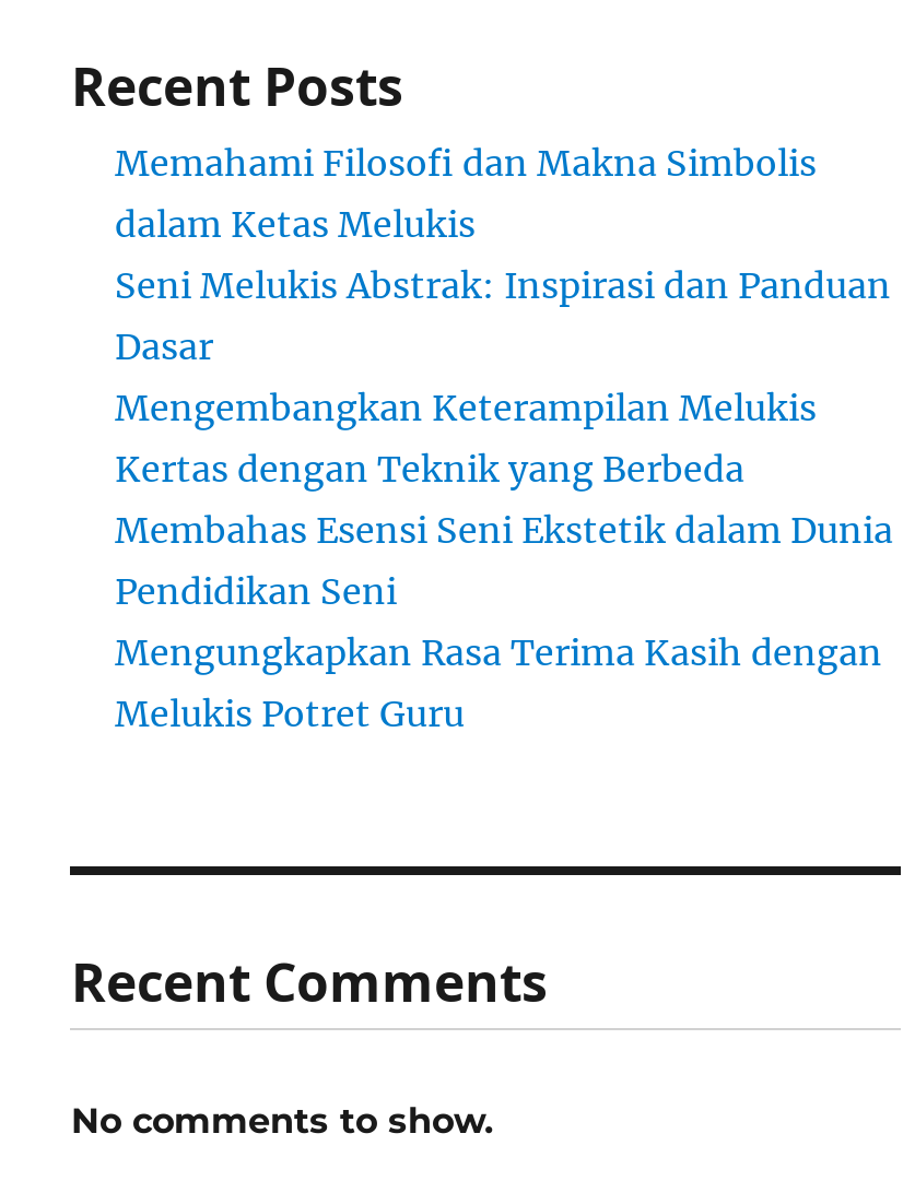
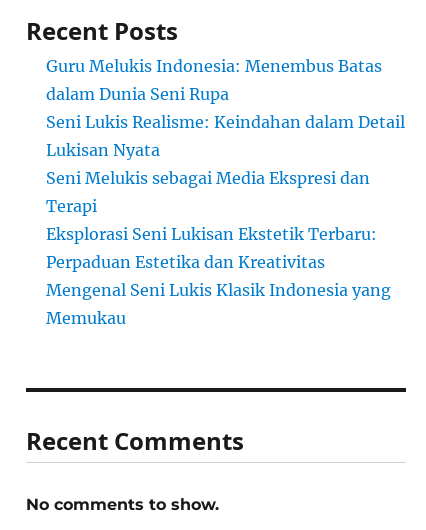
- Memahami Filosofi dan Makna Simbolis
- dalam Ketas Melukis
- Seni Melukis Abstrak: Inspirasi dan Panduan
- Dasar
- Mengembangkan Keterampilan Melukis
- Kertas dengan Teknik yang Berbeda
- Membahas Esensi Seni Ekstetik dalam Dunia
- Pendidikan Seni
- Mengungkapkan Rasa Terima Kasih dengan
- Melukis Potret Guru
+ Guru Melukis Indonesia: Menembus Batas
+ dalam Dunia Seni Rupa
+ Seni Lukis Realisme: Keindahan dalam Detail
+ Lukisan Nyata
+ Seni Melukis sebagai Media Ekspresi dan
+ Terapi
+ Eksplorasi Seni Lukisan Ekstetik Terbaru:
+ Perpaduan Estetika dan Kreativitas
+ Mengenal Seni Lukis Klasik Indonesia yang
+ Memukau
